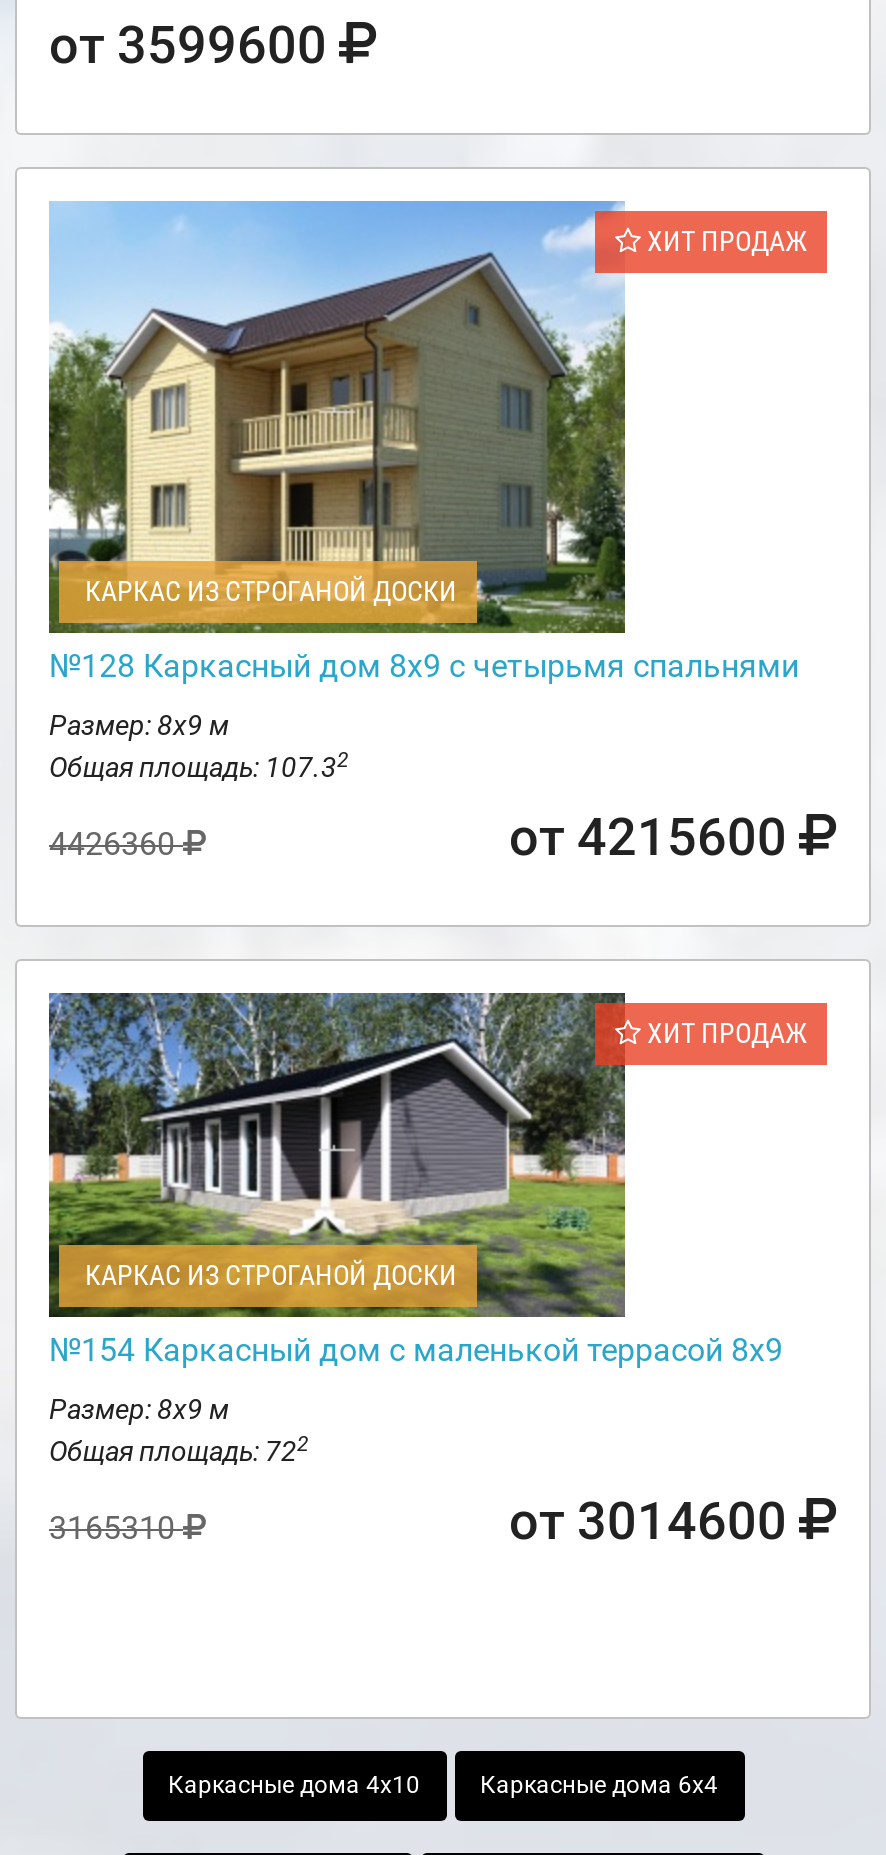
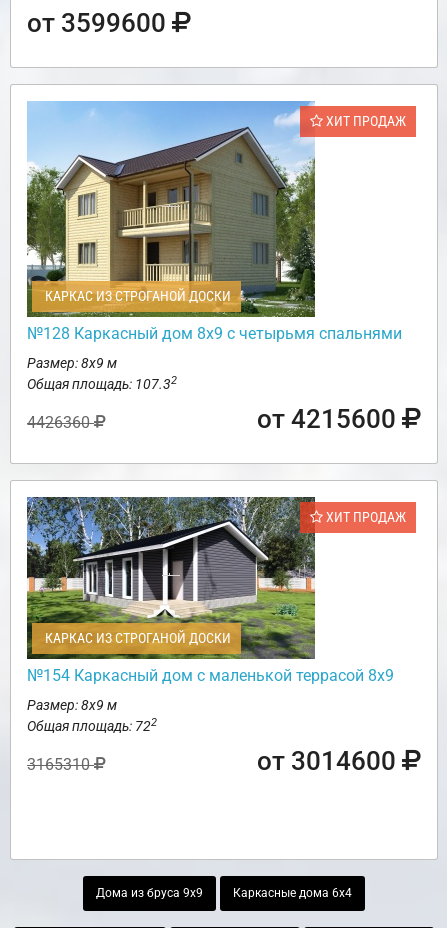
- Каркасные дома 4х10
+ Дома из бруса 9х9
